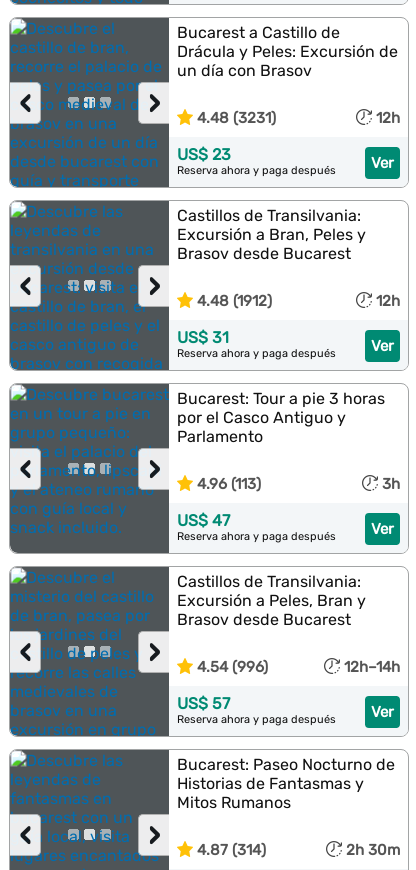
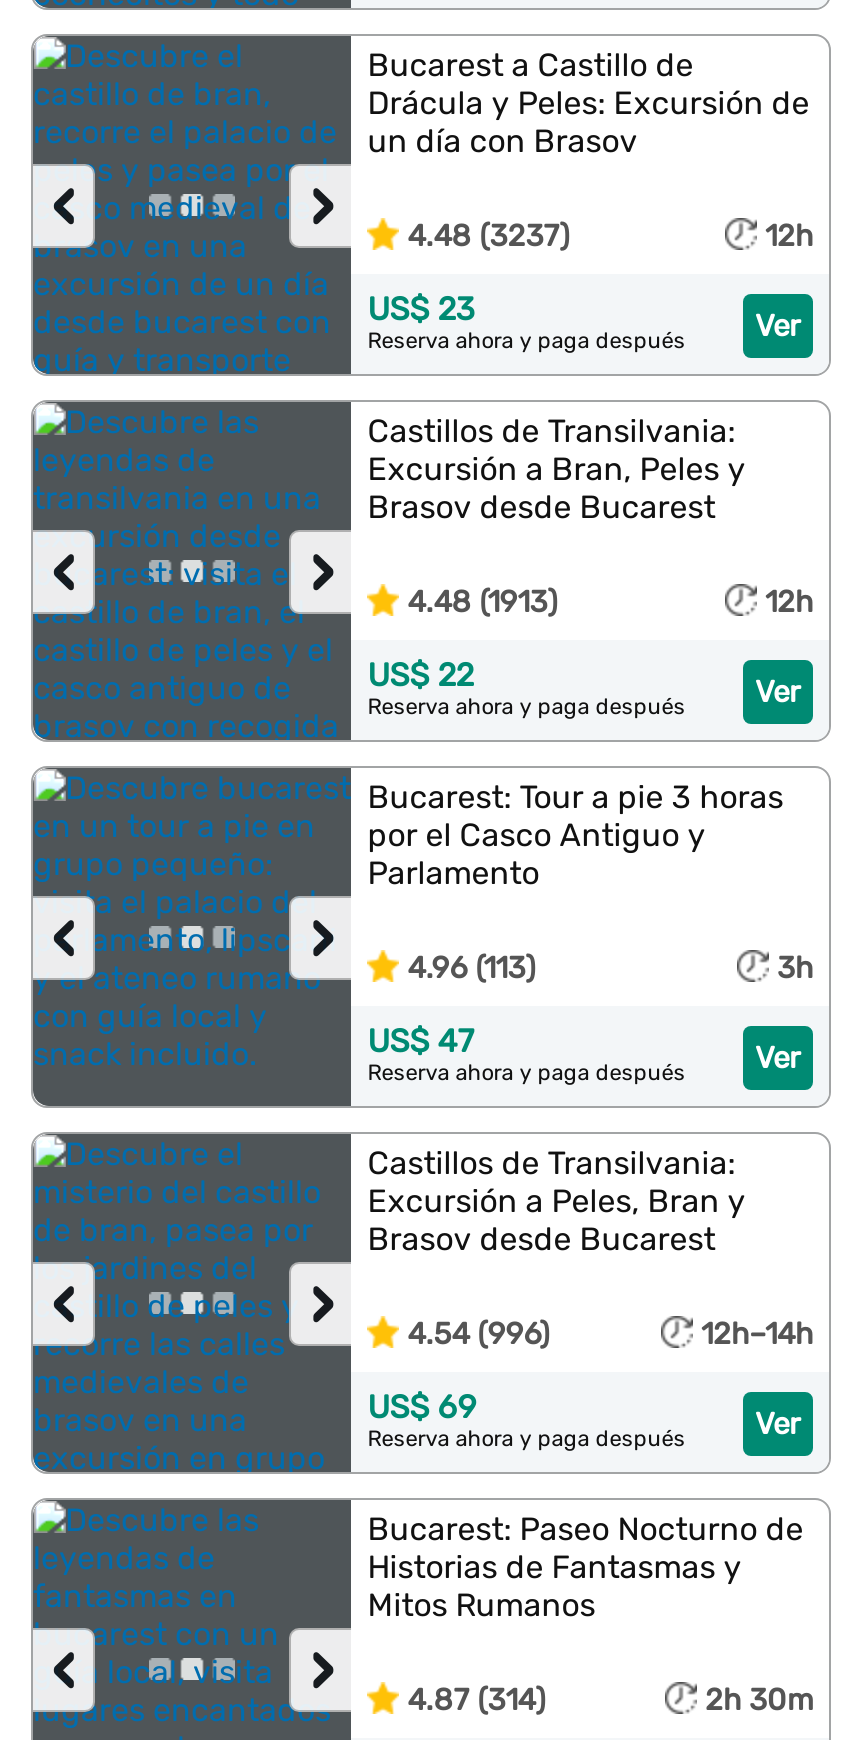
- 4.48 (3231)
+ 4.48 (3237)

- 4.48 (1912)
+ 4.48 (1913)

- US$ 31
+ US$ 22

- US$ 57
+ US$ 69
